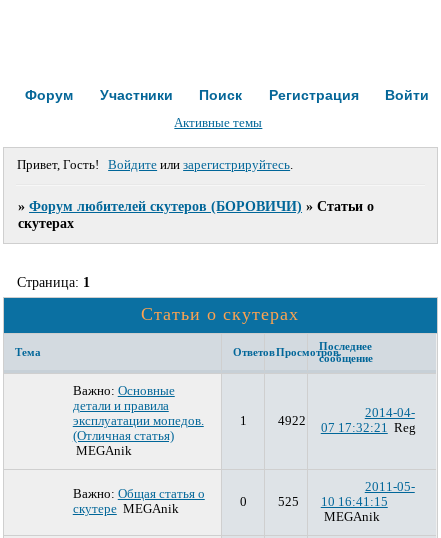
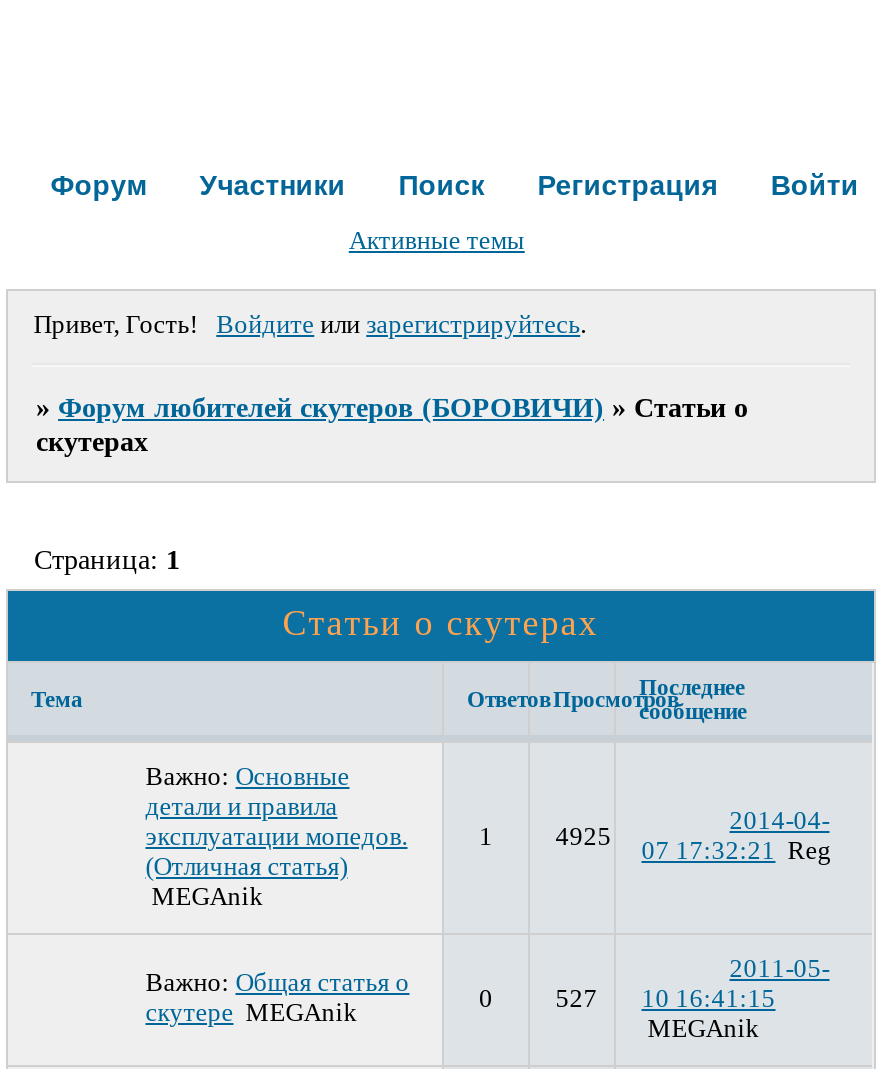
- 4922 07 17:32:21 Reg
+ 4925 07 17:32:21 Reg

- 525 10 16:41:15
+ 527 10 16:41:15
